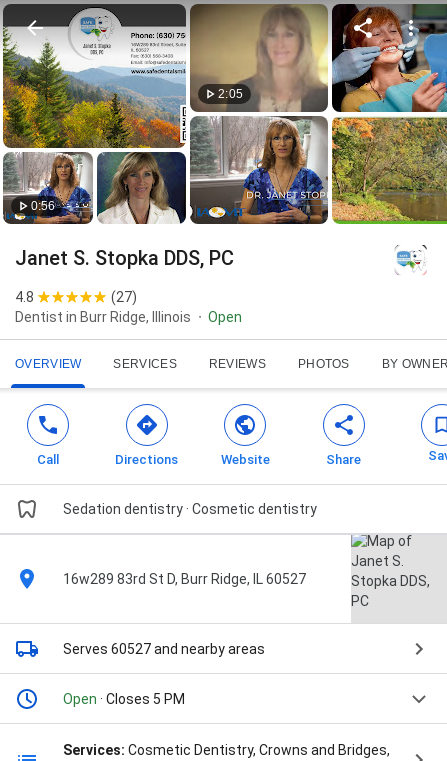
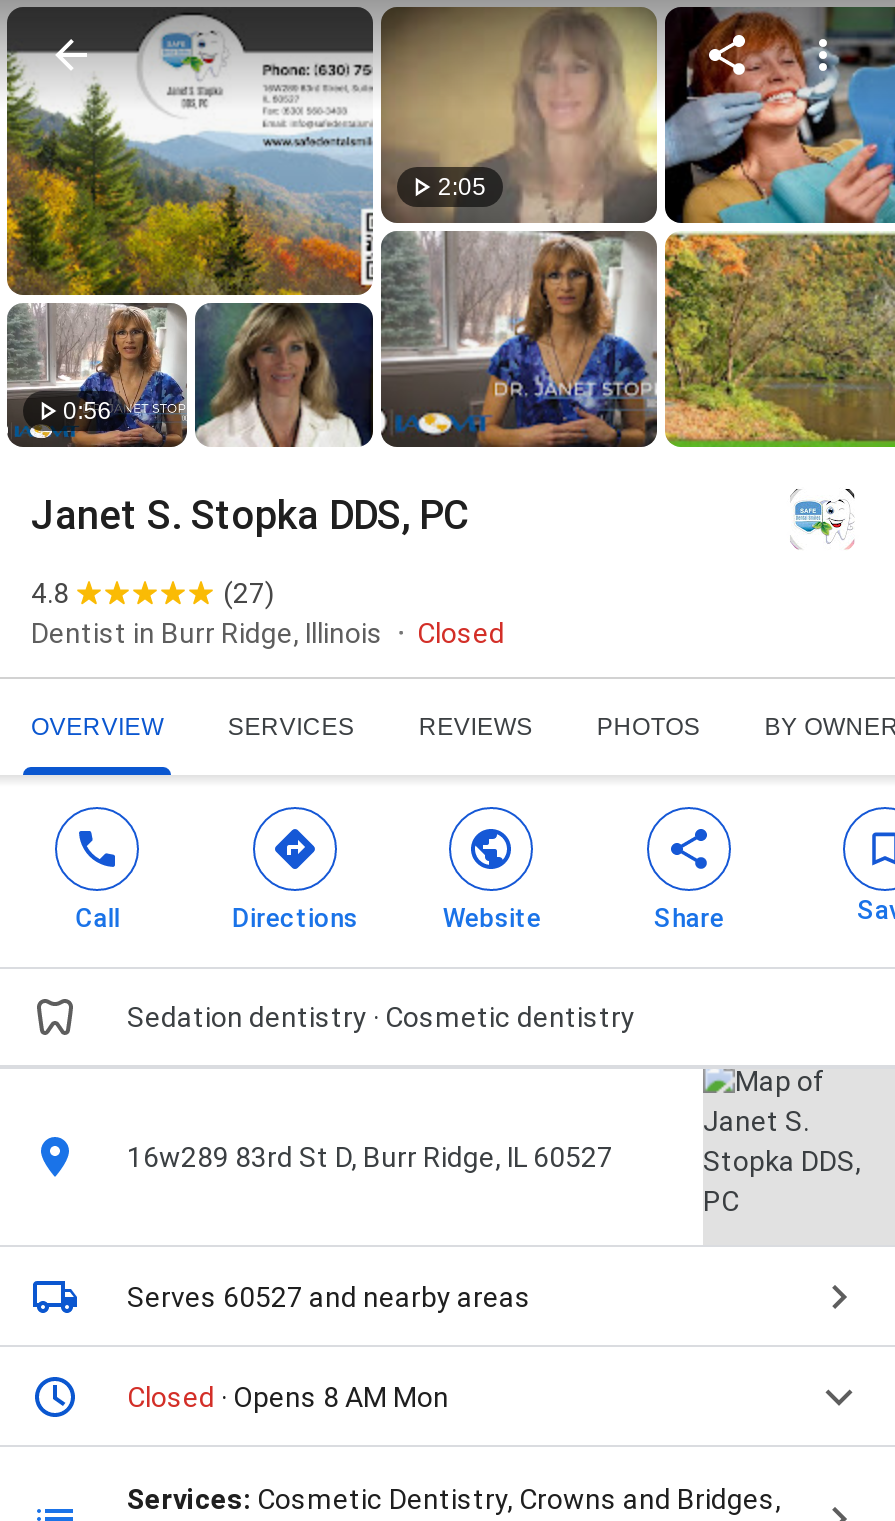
- Open
+ Closed

- Open · Closes 5 PM
+ Closed · Opens 8 AM Mon
